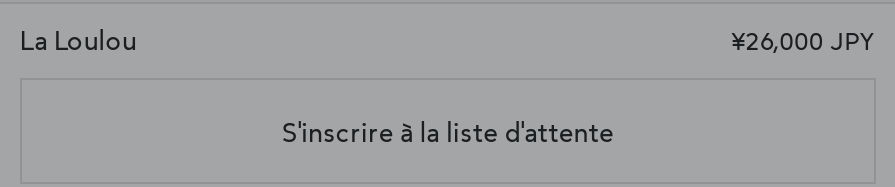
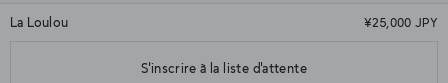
- ¥26,000 JPY
+ ¥25,000 JPY
